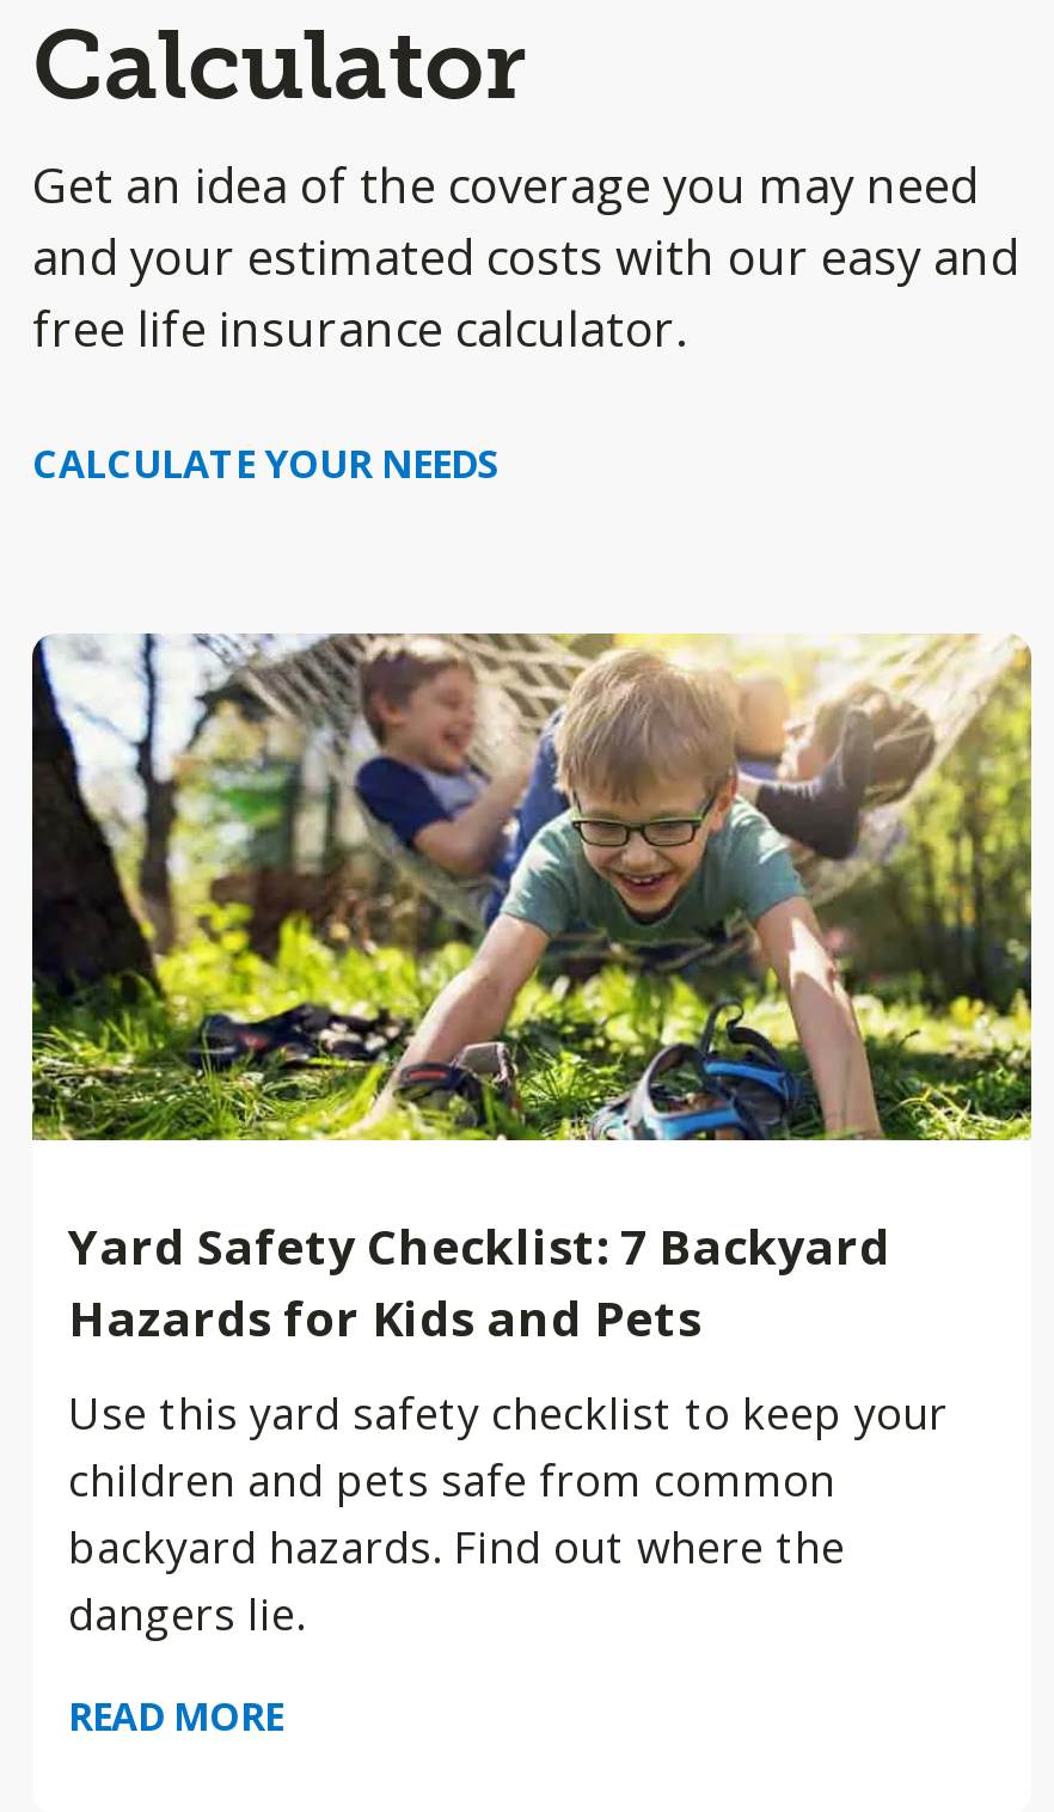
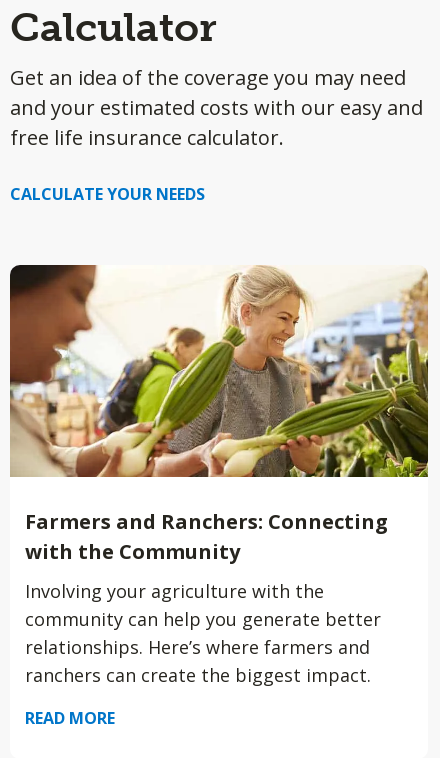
- [image]
- Yard Safety Checklist: 7 Backyard
- Hazards for Kids and Pets
+ [image]
+ Farmers and Ranchers: Connecting
+ with the Community

- Use this yard safety checklist to keep your
- children and pets safe from common
- backyard hazards. Find out where the
- dangers lie.
+ Involving your agriculture with the
+ community can help you generate better
+ relationships. Here’s where farmers and
+ ranchers can create the biggest impact.
